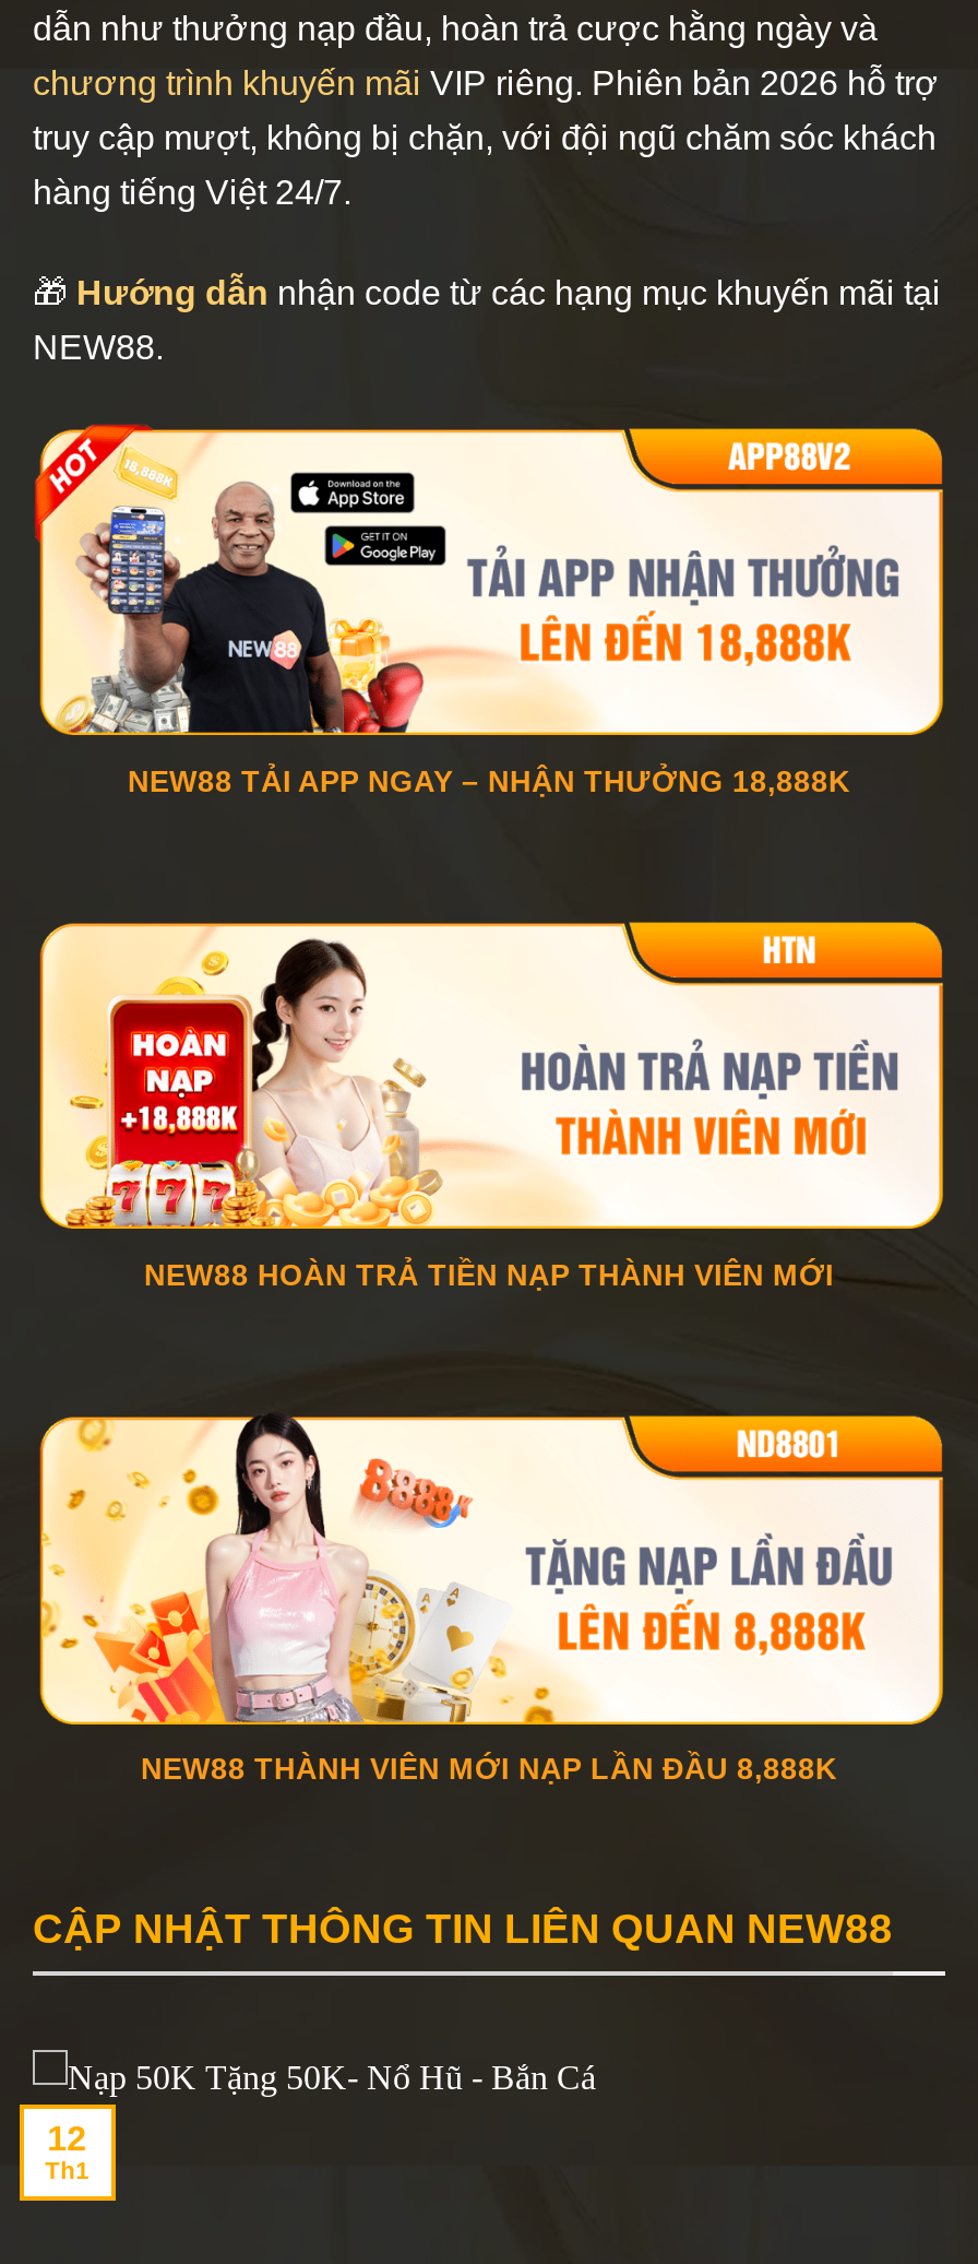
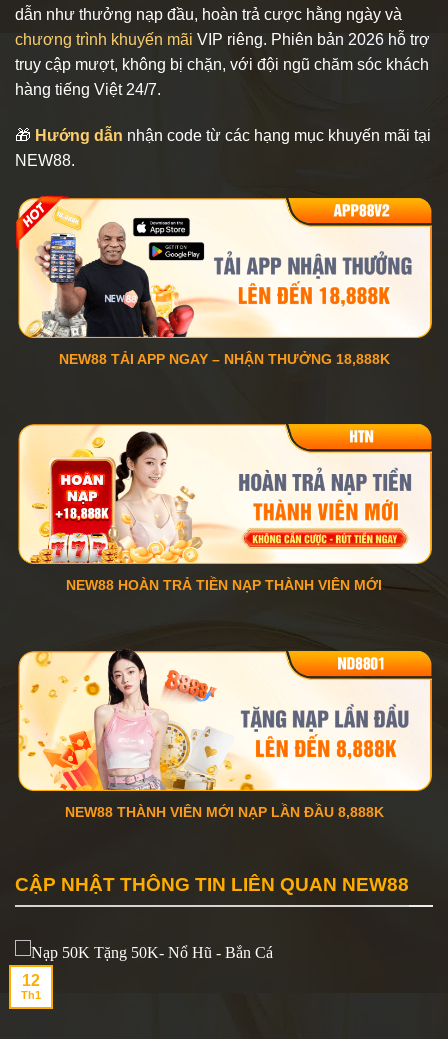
- [image]
+ [image]
